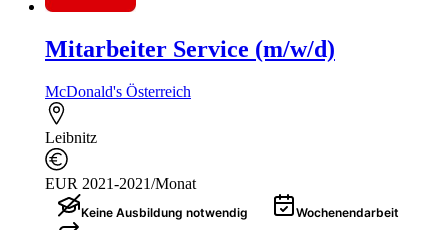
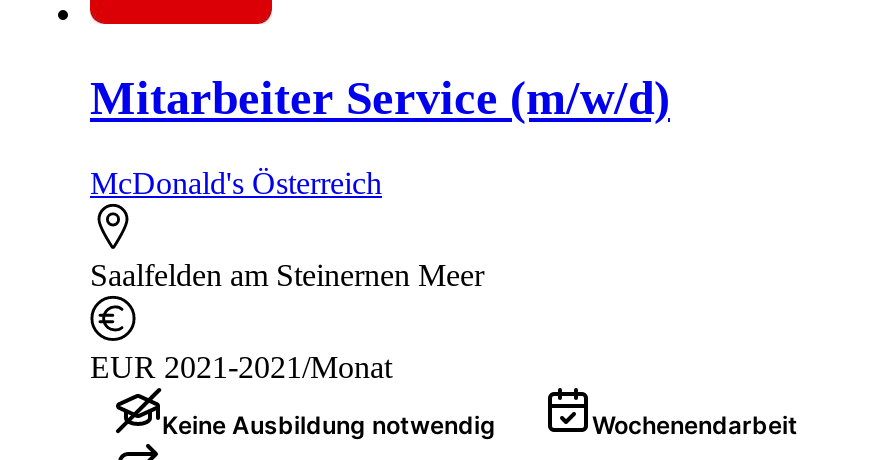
- Leibnitz
+ Saalfelden am Steinernen Meer
